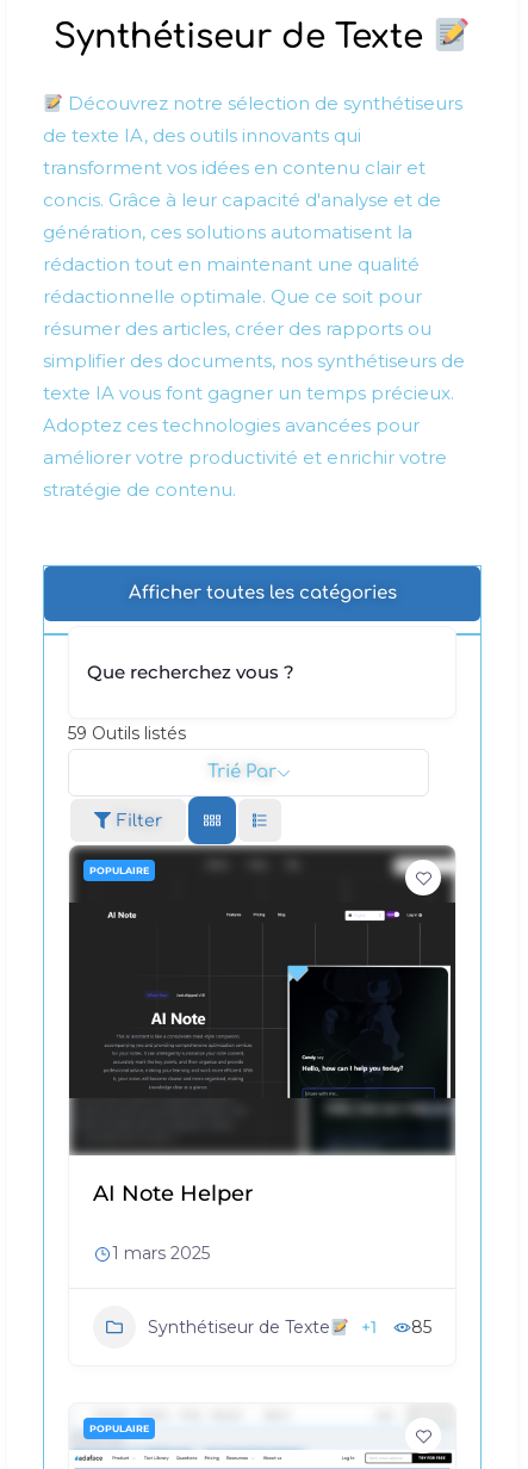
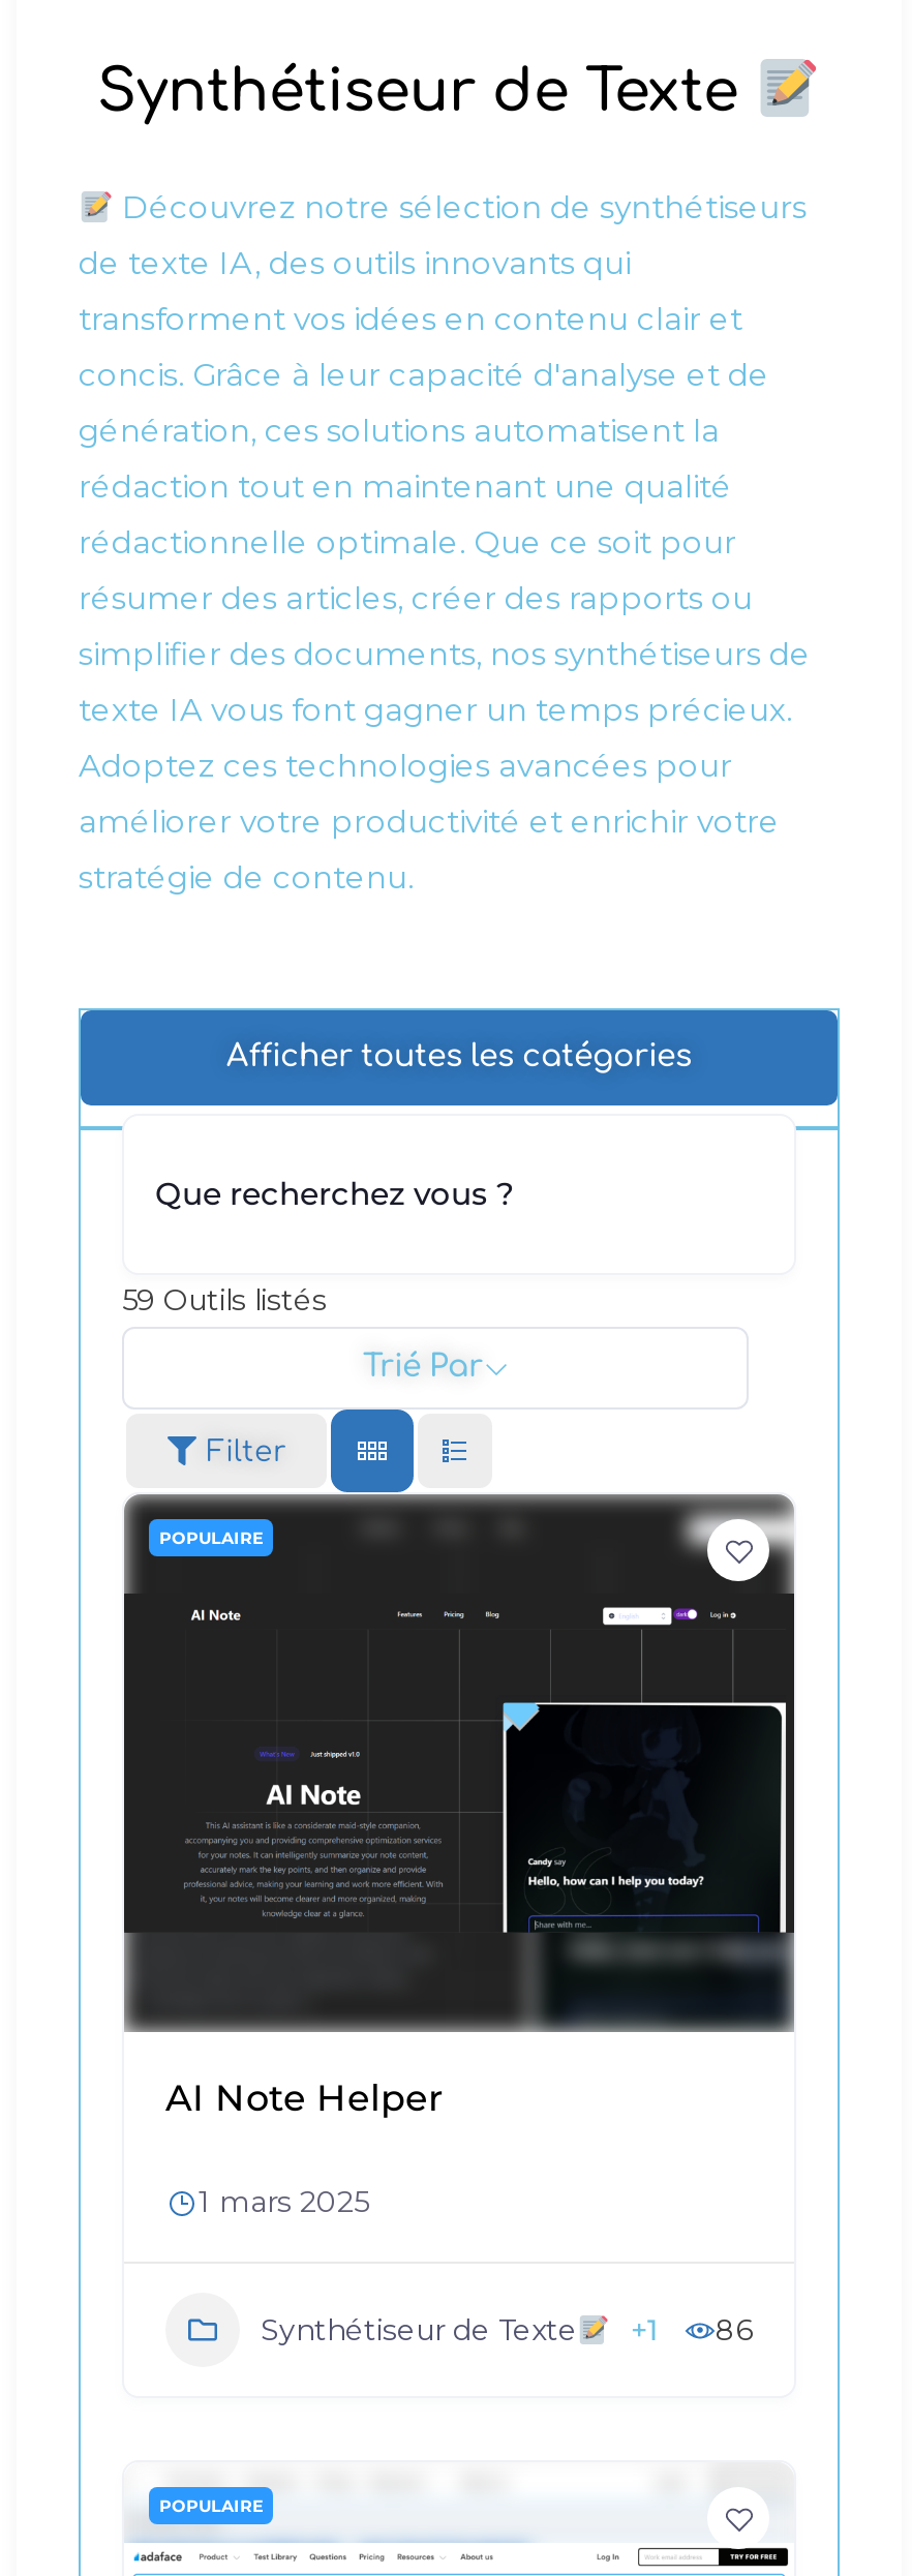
- Synthétiseur de Texte +1 85
+ Synthétiseur de Texte +1 86
